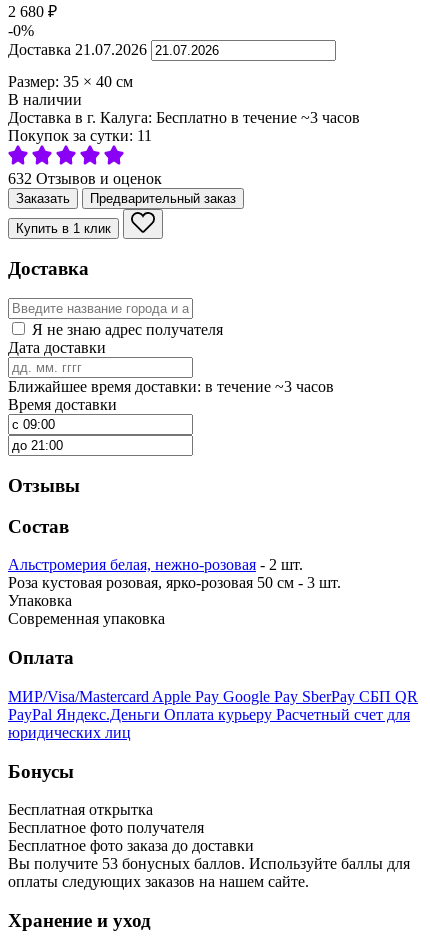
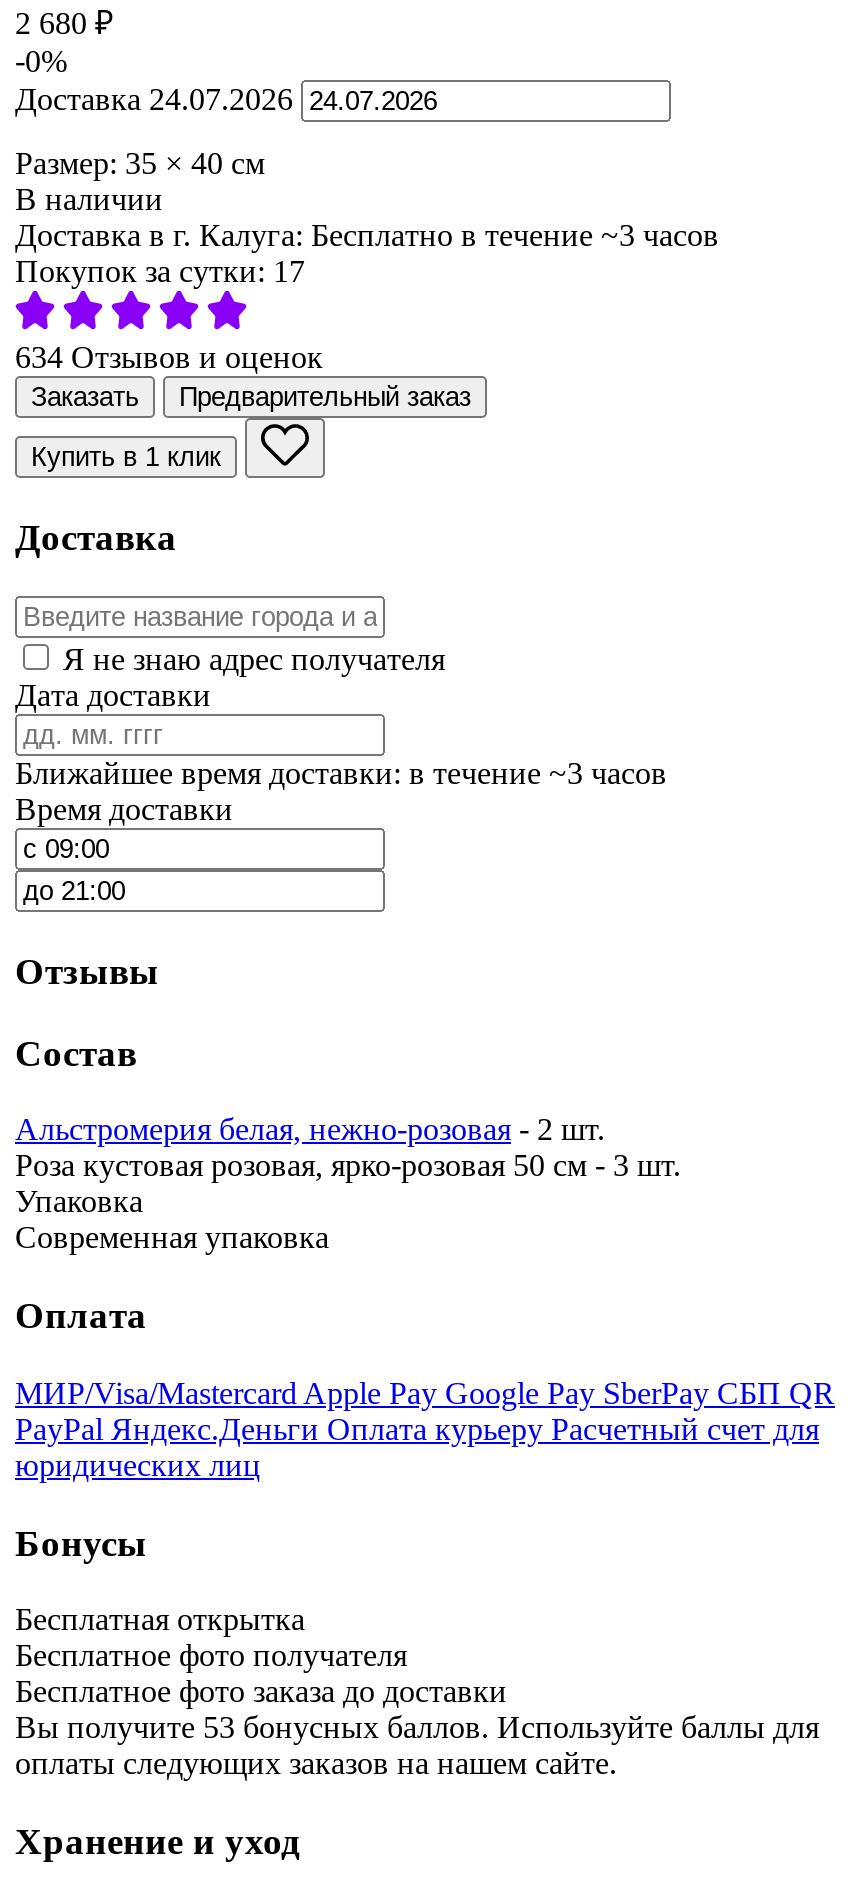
- Доставка 21.07.2026
+ Доставка 24.07.2026

- Покупок за сутки: 11
+ Покупок за сутки: 17

- 632 Отзывов и оценок
+ 634 Отзывов и оценок
